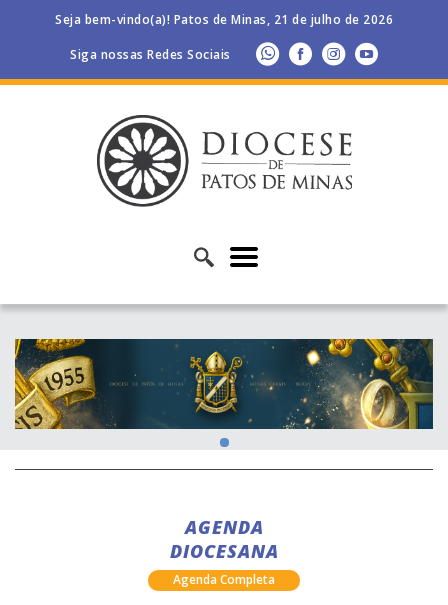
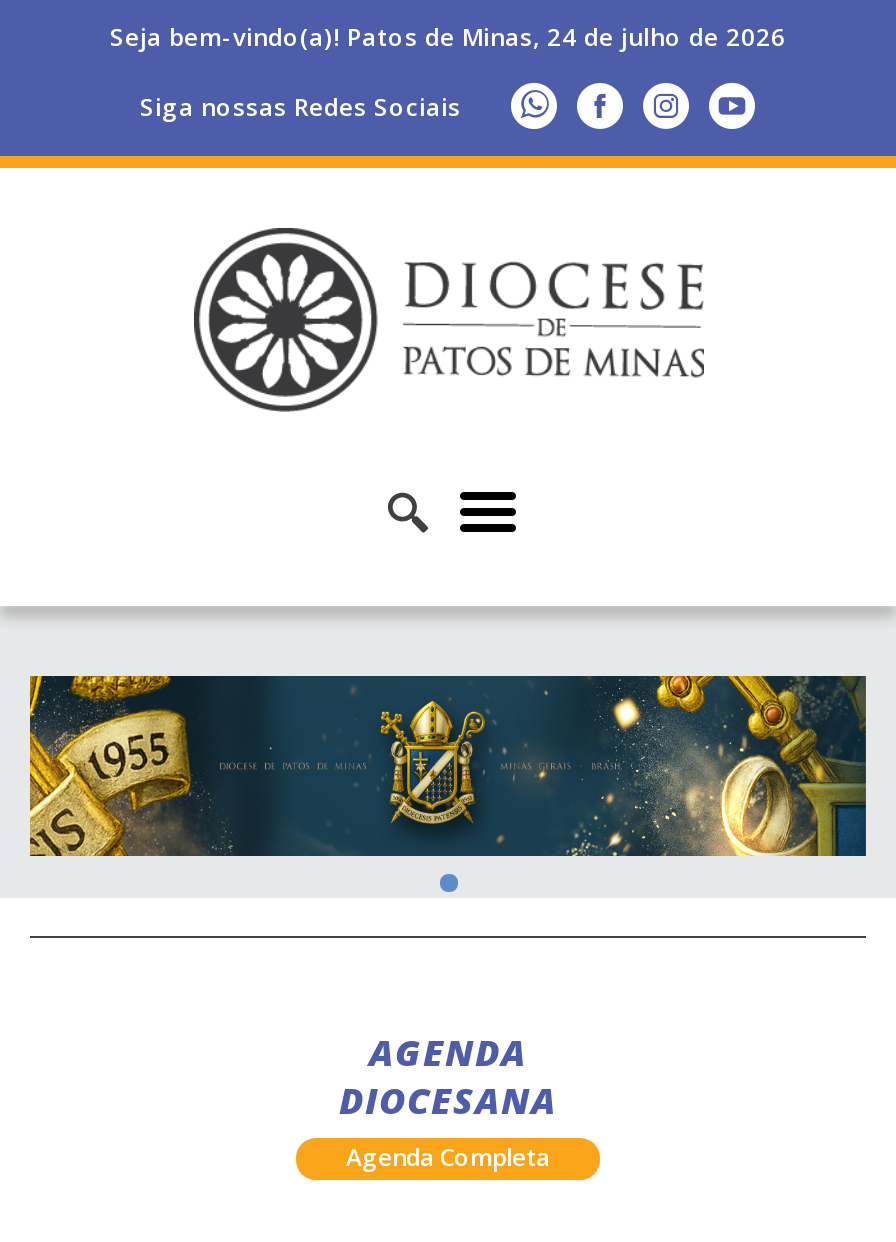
- Seja bem-vindo(a)! Patos de Minas, 21 de julho de 2026
+ Seja bem-vindo(a)! Patos de Minas, 24 de julho de 2026
